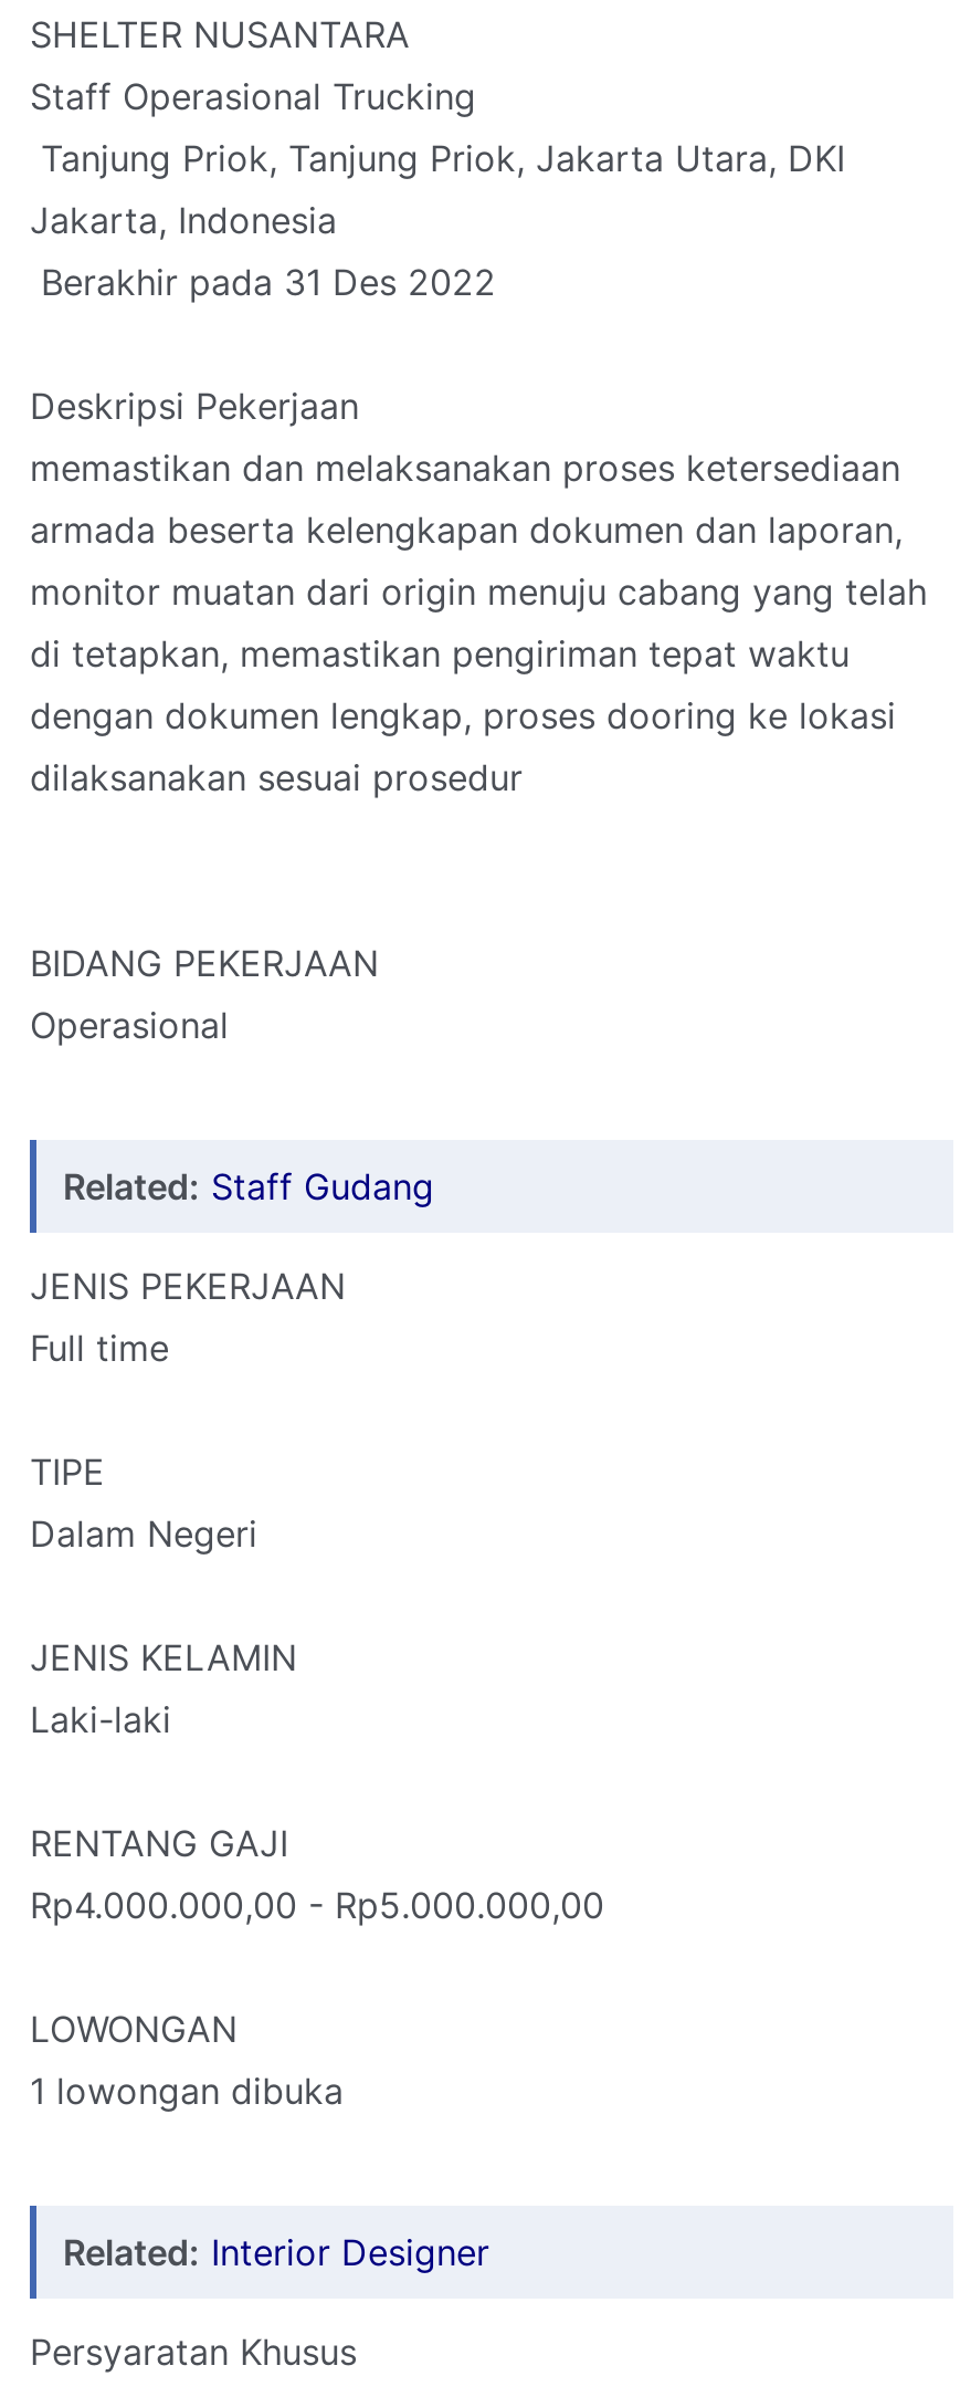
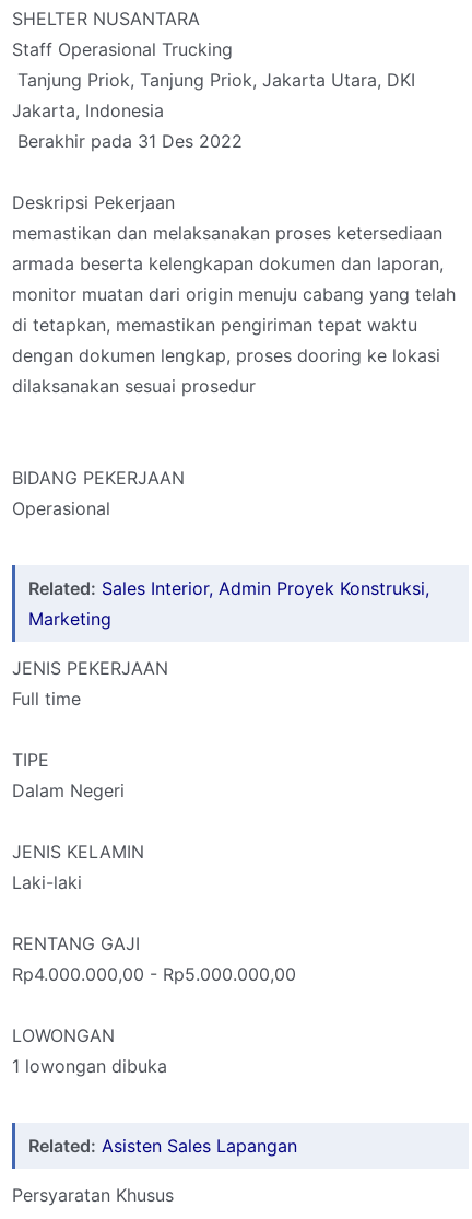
- Related: Staff Gudang
+ Related: Sales Interior, Admin Proyek Konstruksi,
+ Marketing

- Related: Interior Designer
+ Related: Asisten Sales Lapangan
